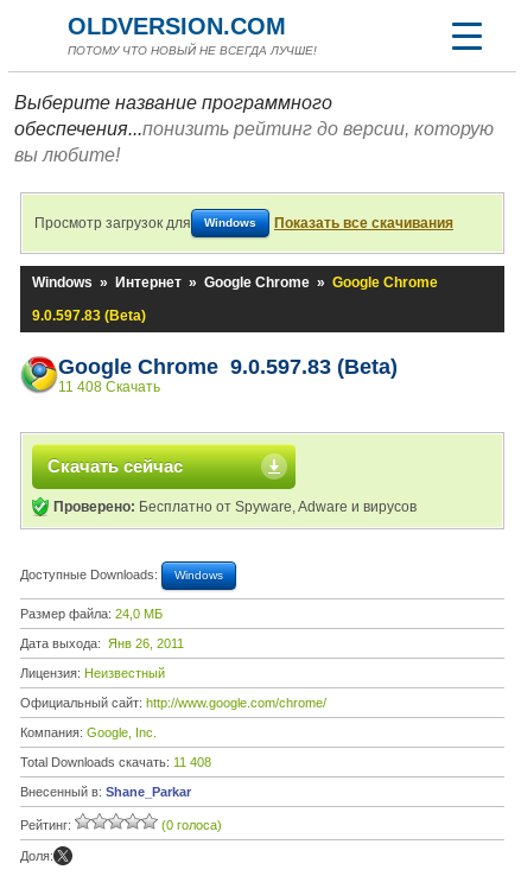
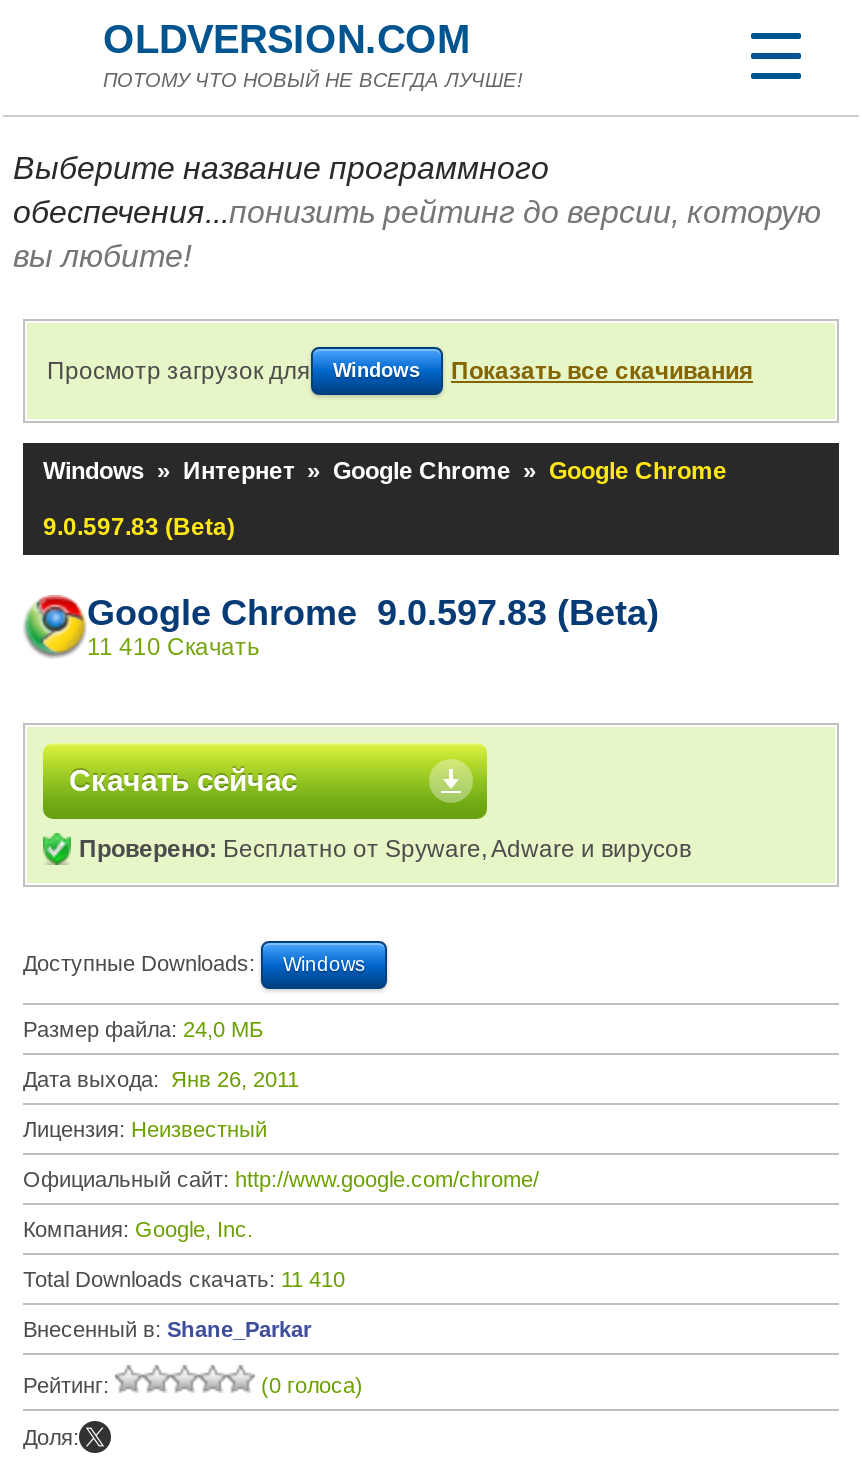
- 11 408 Скачать
+ 11 410 Скачать

- Total Downloads скачать: 11 408
+ Total Downloads скачать: 11 410
